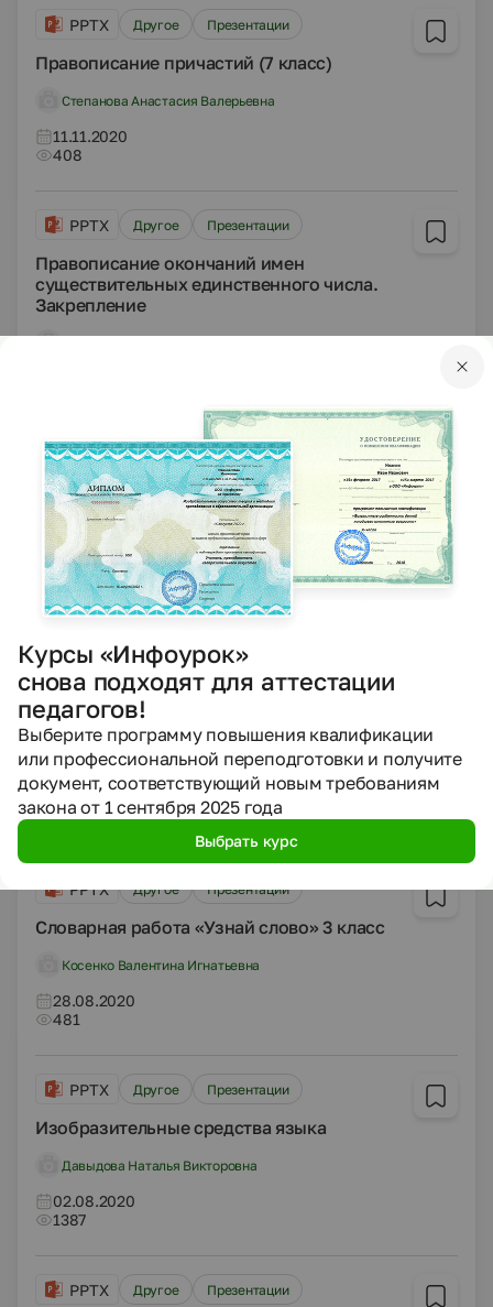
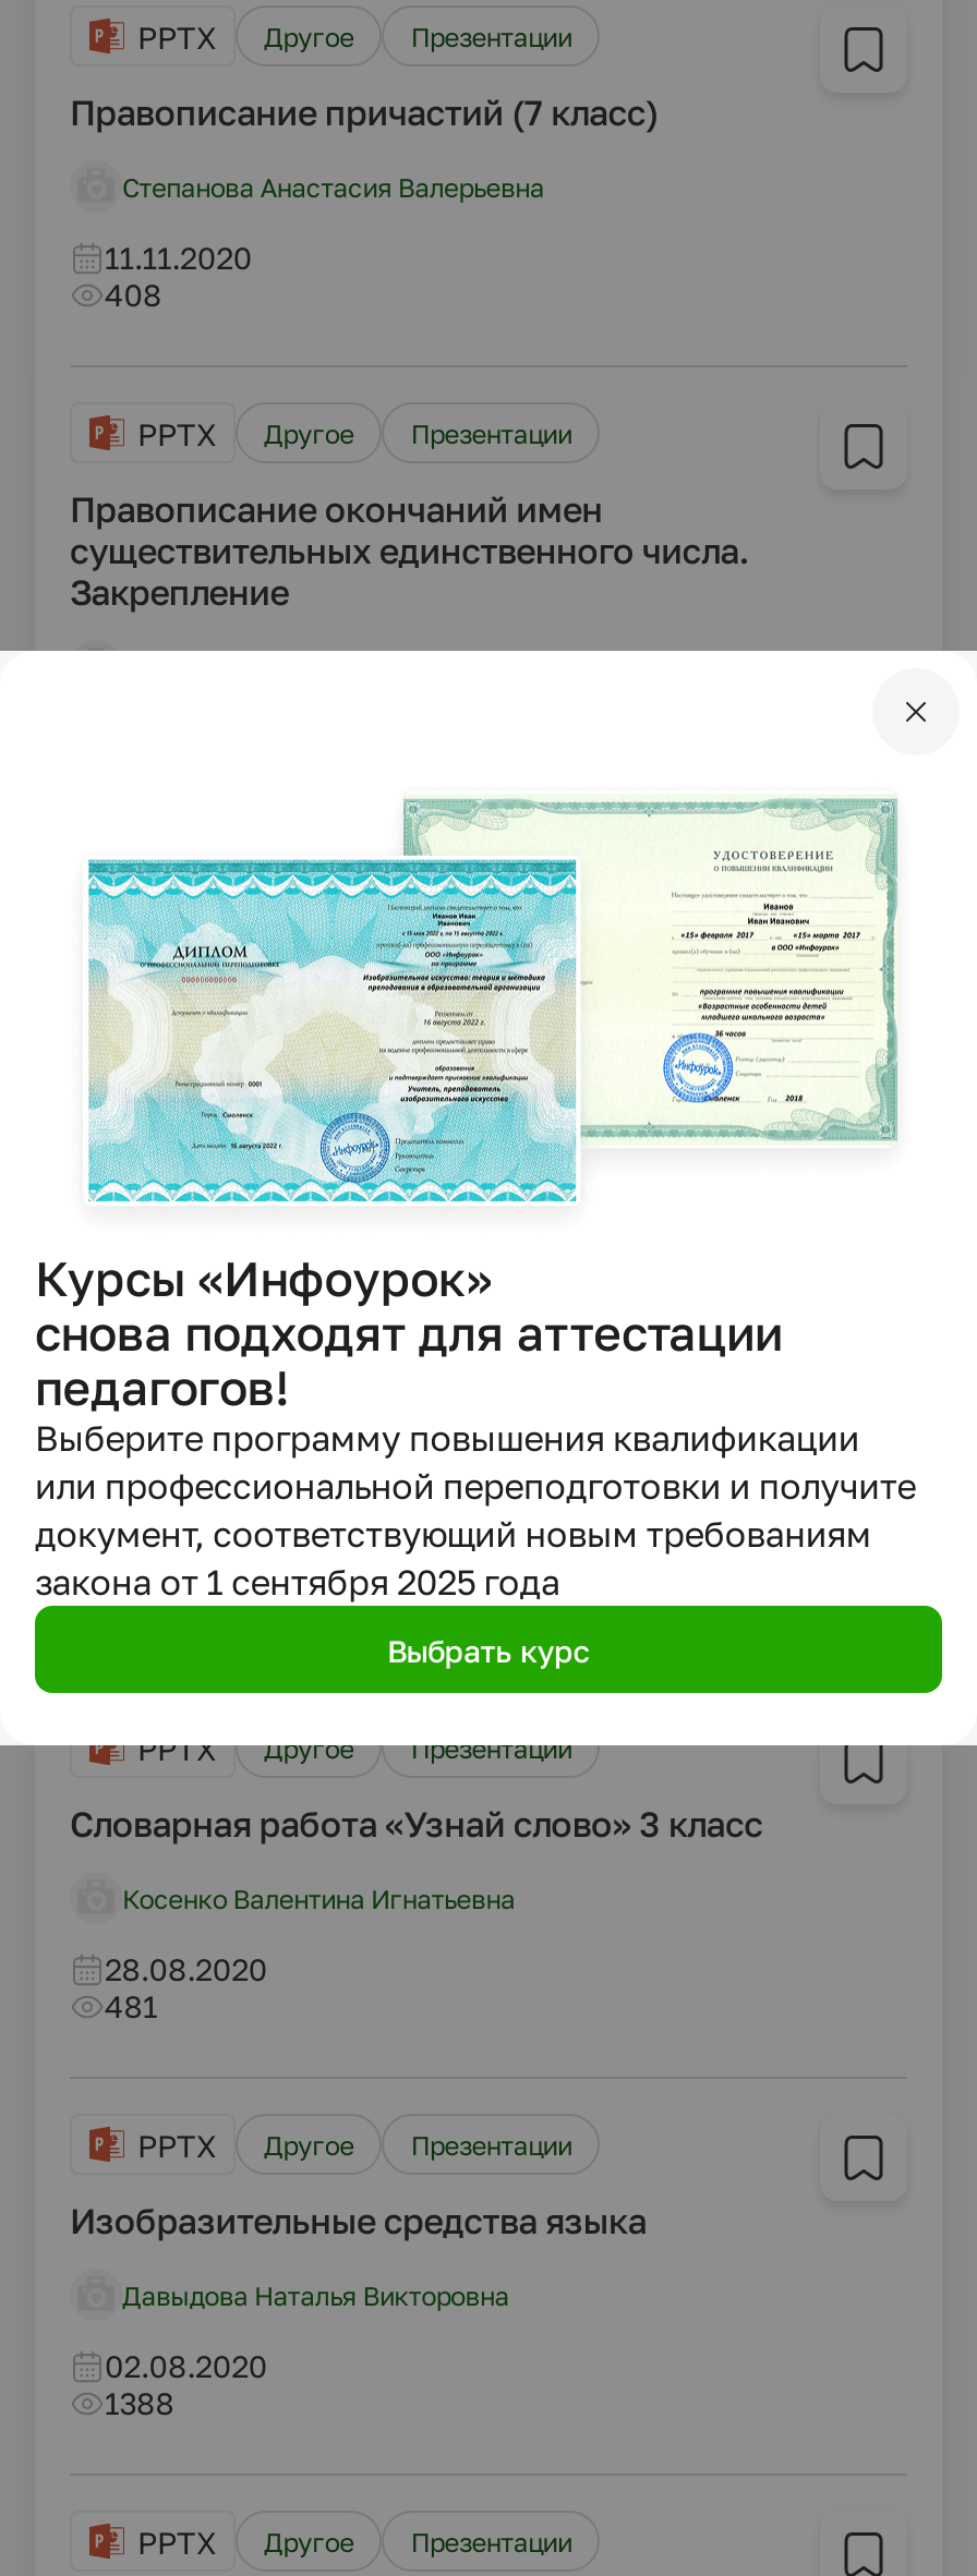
- 1387
+ 1388
